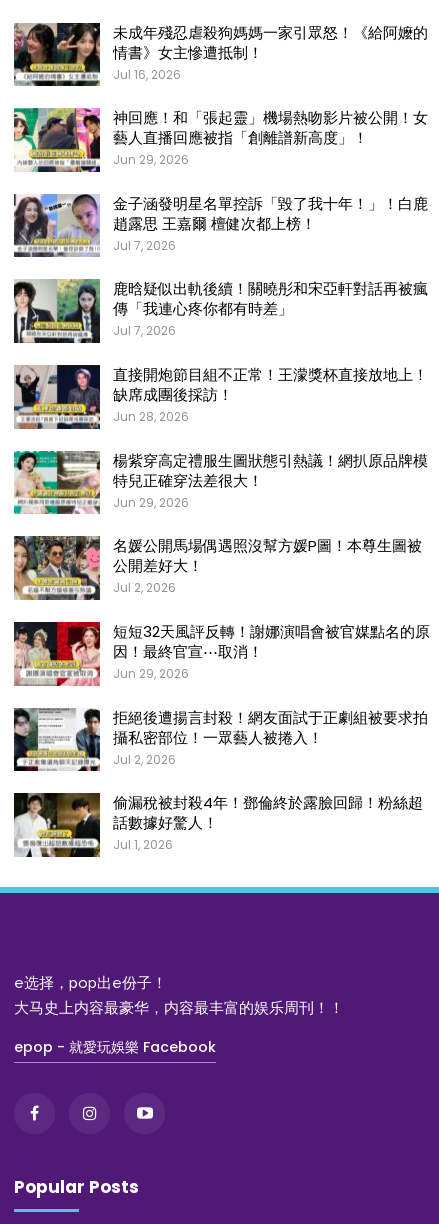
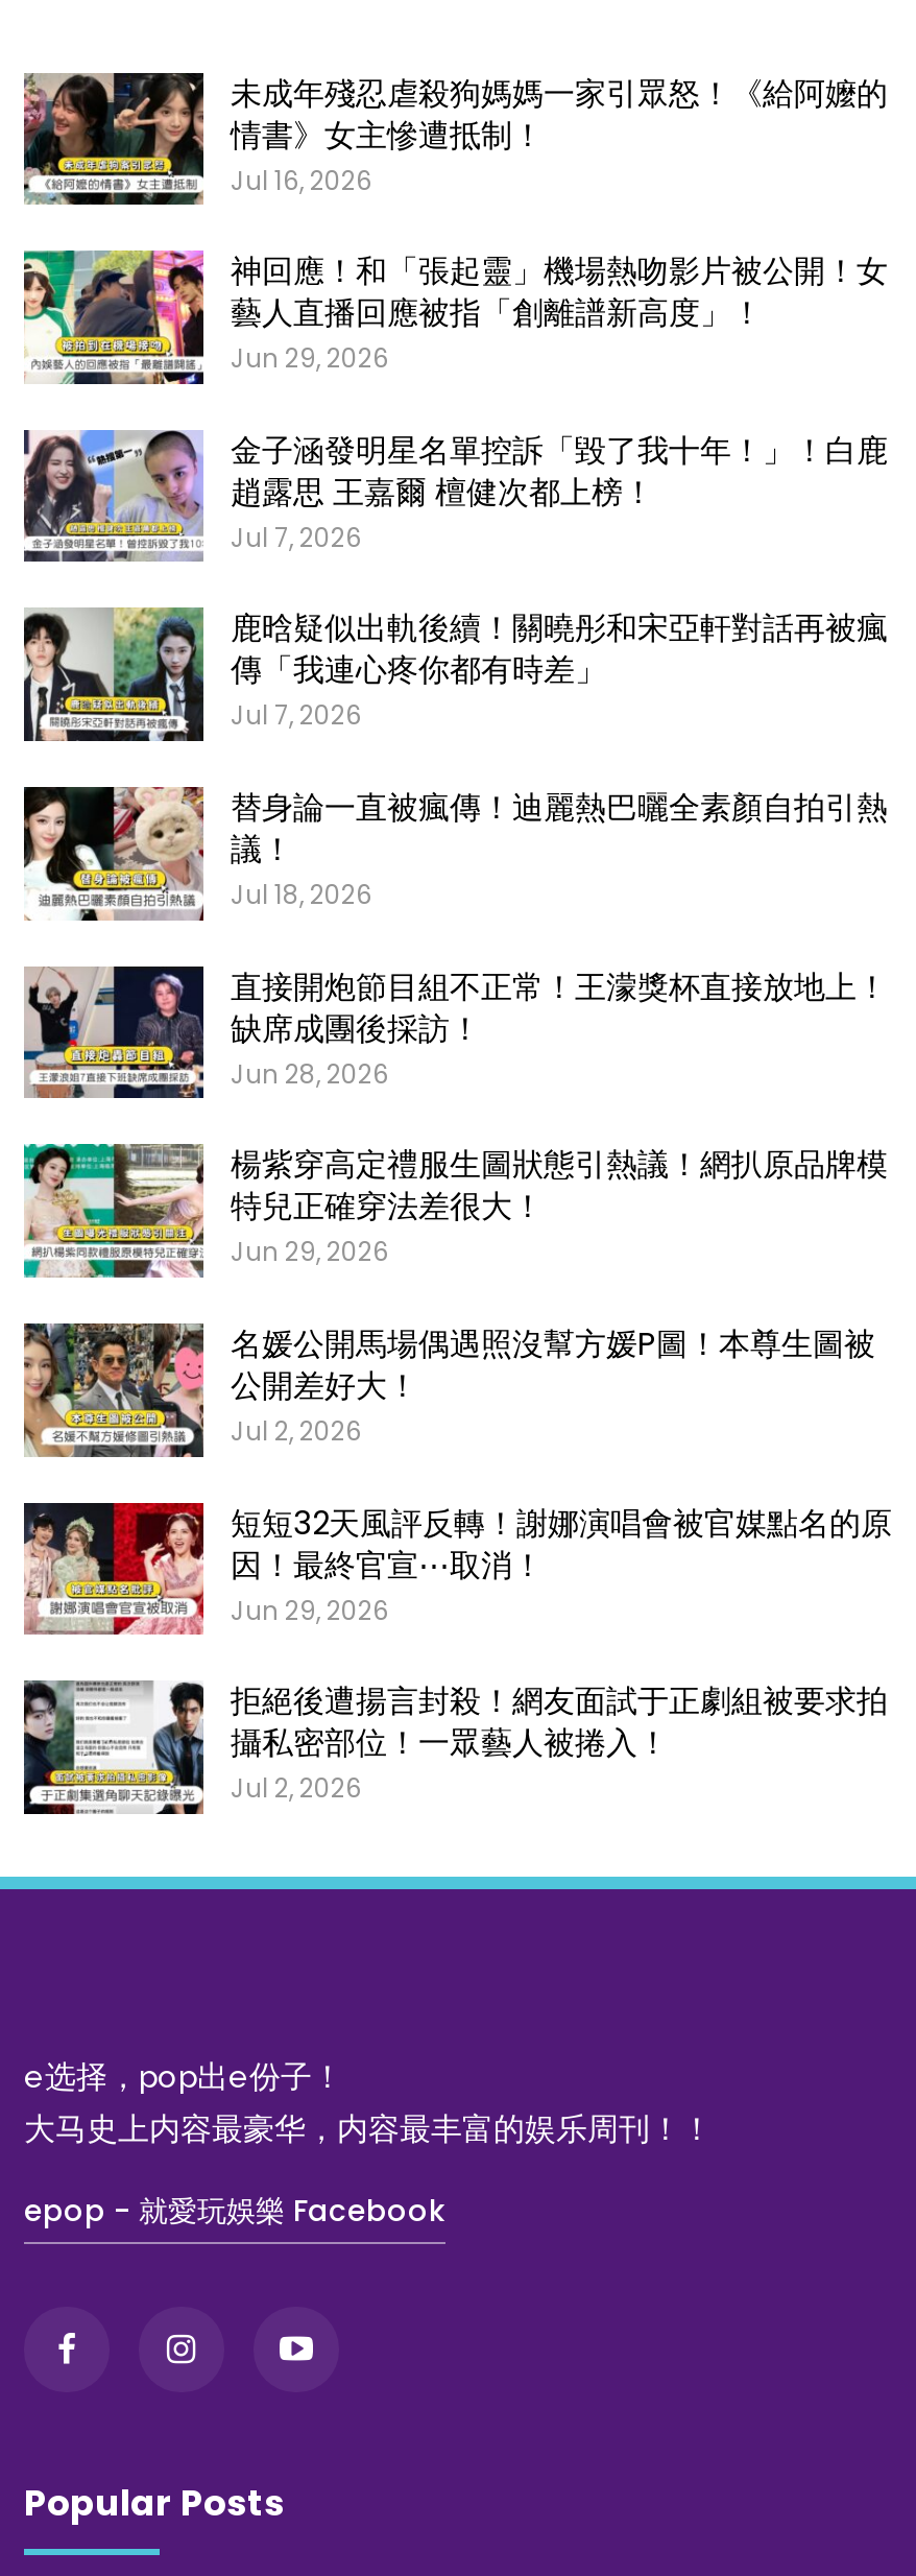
+ [image]
+ 替身論一直被瘋傳！迪麗熱巴曬全素顏自拍引熱
+ 議！
+ Jul 18, 2026

moved down: [image] | 直接開炮節目組不正常！王濛獎杯直接放地上！ | 缺席成團後採訪！ | ... | 攝私密部位！一眾藝人被捲入！ | Jul 2, 2026

- [image]
- 偷漏稅被封殺4年！鄧倫終於露臉回歸！粉絲超
- 話數據好驚人！
- Jul 1, 2026
